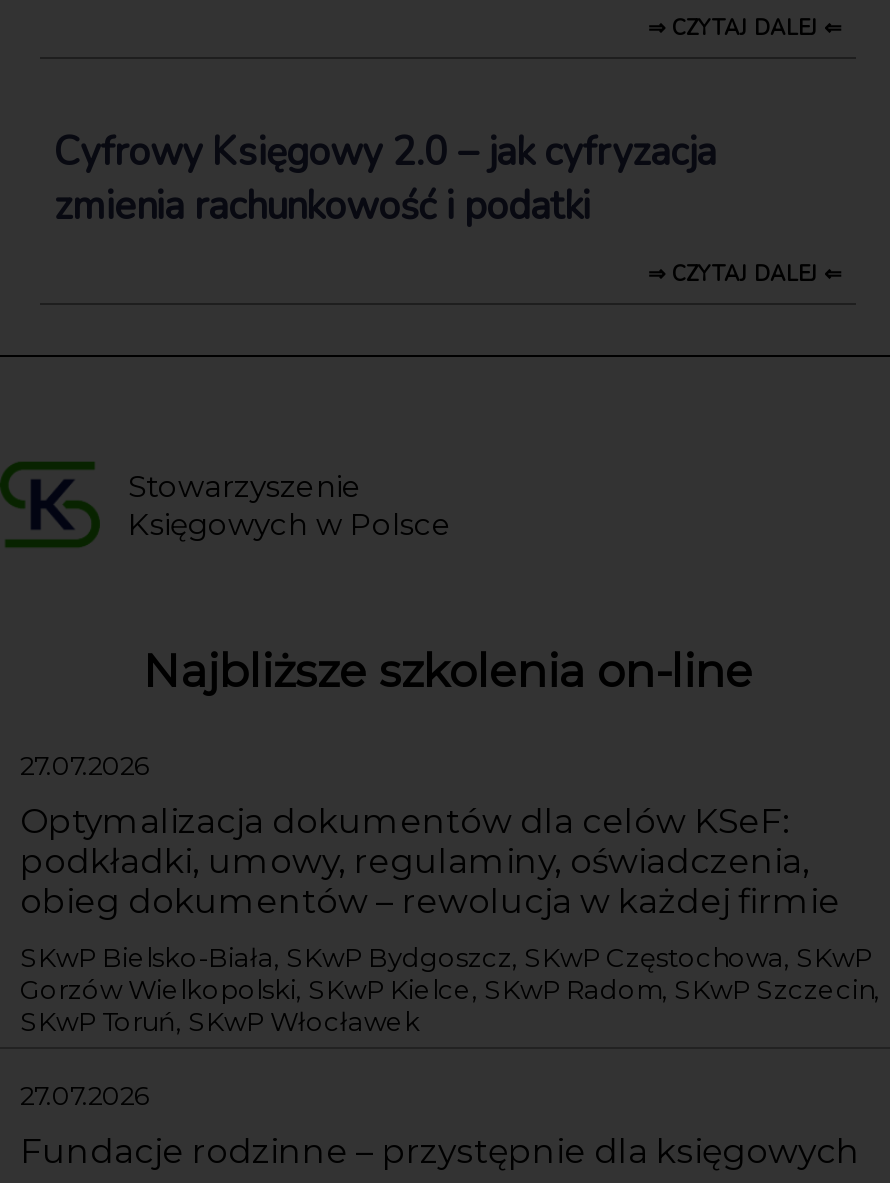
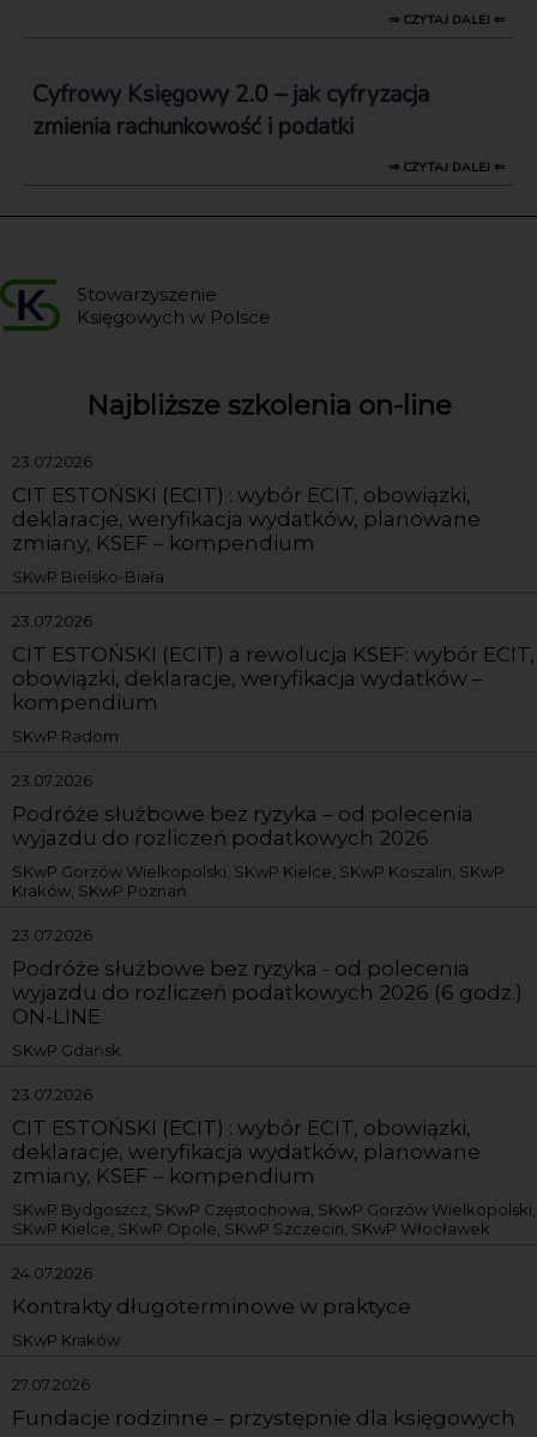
- 27.07.2026
- Optymalizacja dokumentów dla celów KSeF:
- podkładki, umowy, regulaminy, oświadczenia,
- obieg dokumentów – rewolucja w każdej firmie
- SKwP Bielsko-Biała, SKwP Bydgoszcz, SKwP Częstochowa, SKwP
- Gorzów Wielkopolski, SKwP Kielce, SKwP Radom, SKwP Szczecin,
- SKwP Toruń, SKwP Włocławek
+ 23.07.2026
+ CIT ESTOŃSKI (ECIT) : wybór ECIT, obowiązki,
+ deklaracje, weryfikacja wydatków, planowane
+ zmiany, KSEF – kompendium
+ SKwP Bielsko-Biała
+ 23.07.2026
+ CIT ESTOŃSKI (ECIT) a rewolucja KSEF: wybór ECIT,
+ obowiązki, deklaracje, weryfikacja wydatków –
+ kompendium
+ SKwP Radom
+ 23.07.2026
+ Podróże służbowe bez ryzyka – od polecenia
+ wyjazdu do rozliczeń podatkowych 2026
+ SKwP Gorzów Wielkopolski, SKwP Kielce, SKwP Koszalin, SKwP
+ Kraków, SKwP Poznań
+ 23.07.2026
+ Podróże służbowe bez ryzyka - od polecenia
+ wyjazdu do rozliczeń podatkowych 2026 (6 godz.)
+ ON-LINE
+ SKwP Gdańsk
+ 23.07.2026
+ CIT ESTOŃSKI (ECIT) : wybór ECIT, obowiązki,
+ deklaracje, weryfikacja wydatków, planowane
+ zmiany, KSEF – kompendium
+ SKwP Bydgoszcz, SKwP Częstochowa, SKwP Gorzów Wielkopolski,
+ SKwP Kielce, SKwP Opole, SKwP Szczecin, SKwP Włocławek
+ 24.07.2026
+ Kontrakty długoterminowe w praktyce
+ SKwP Kraków
